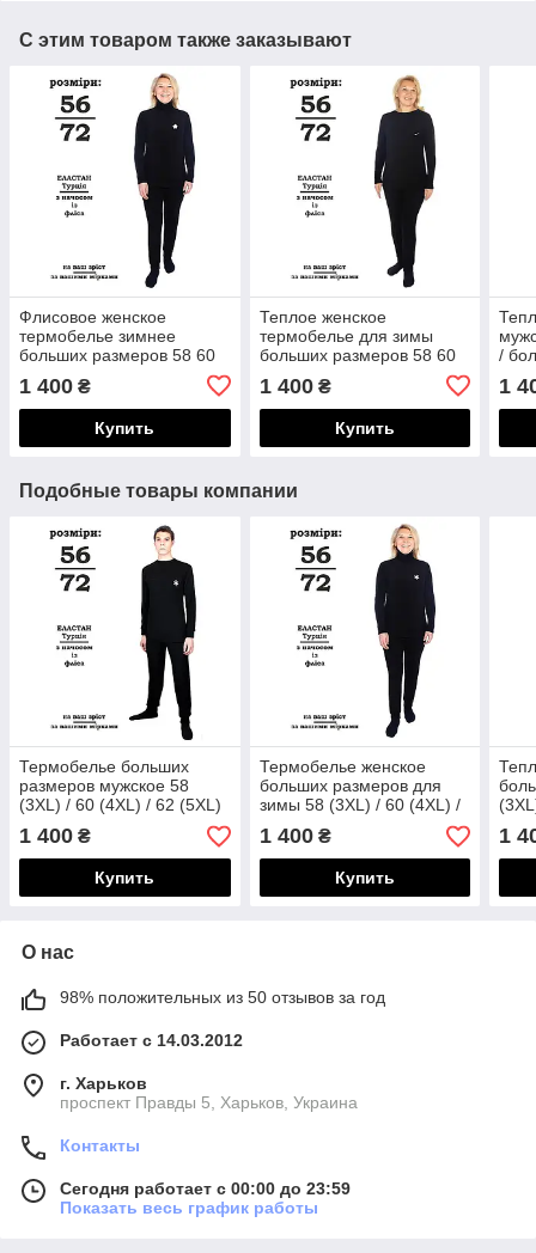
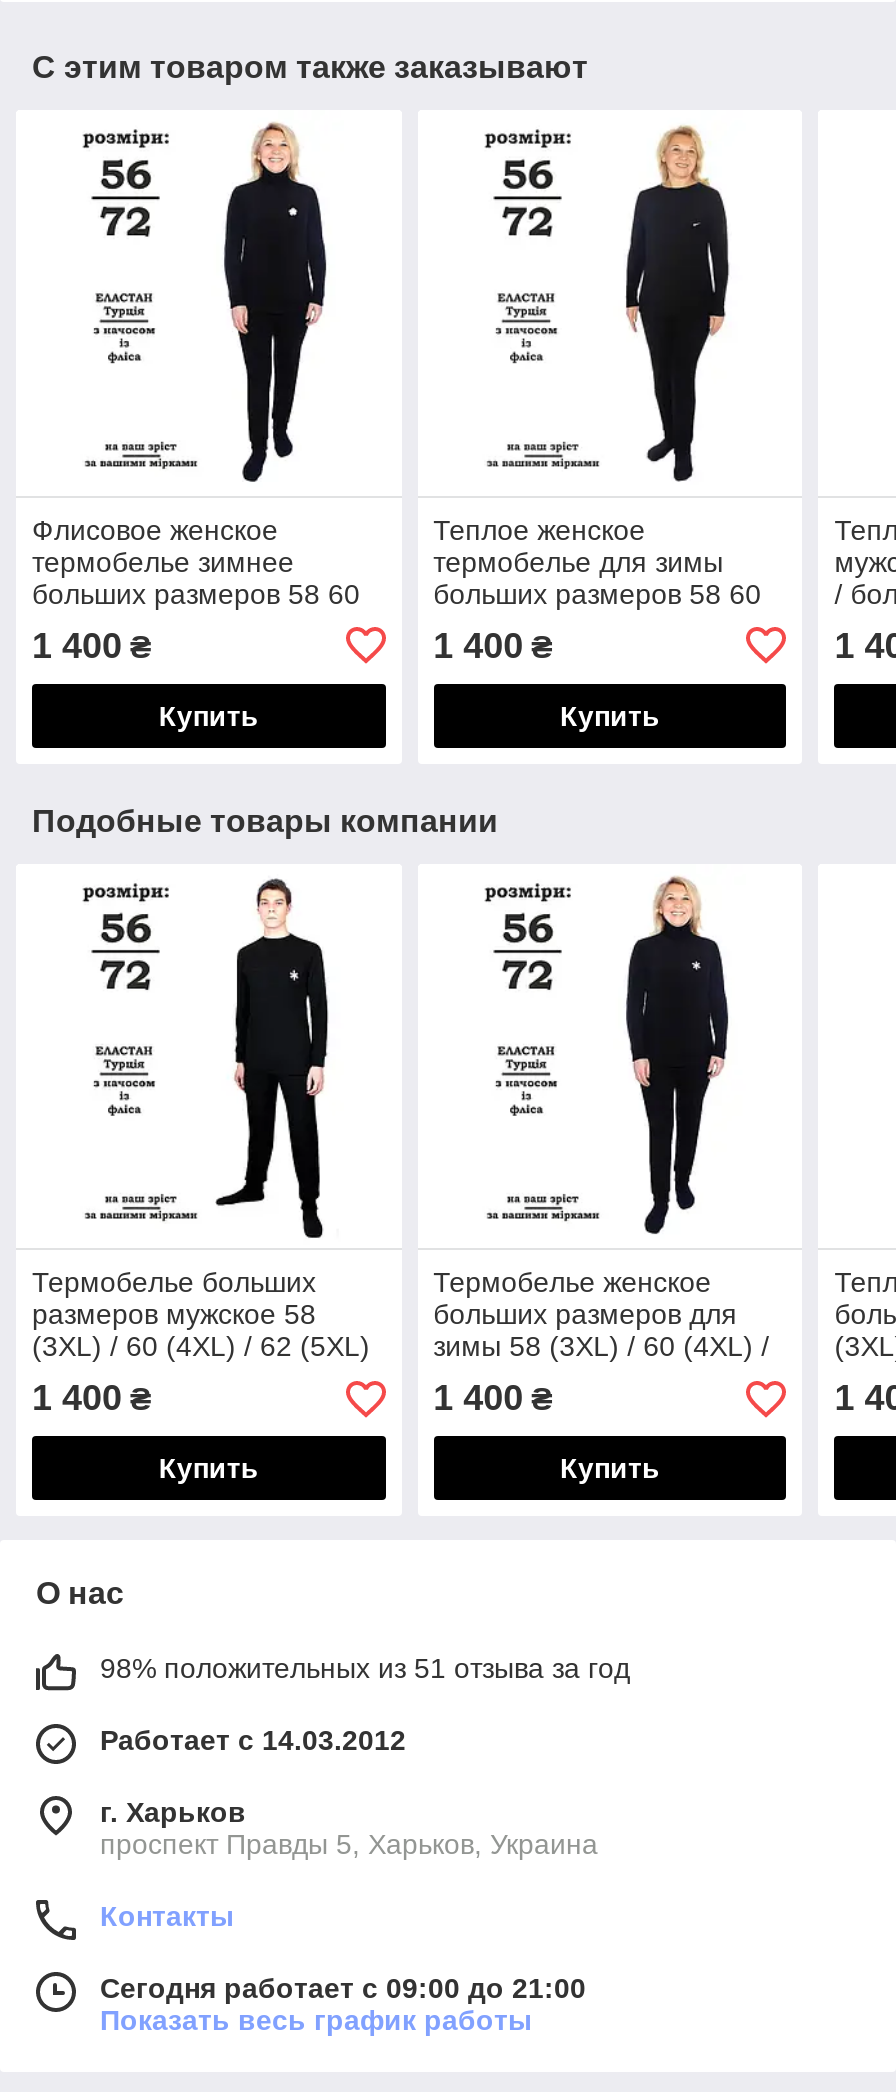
- 98% положительных из 50 отзывов за год
+ 98% положительных из 51 отзыва за год

- Сегодня работает с 00:00 до 23:59
+ Сегодня работает с 09:00 до 21:00
